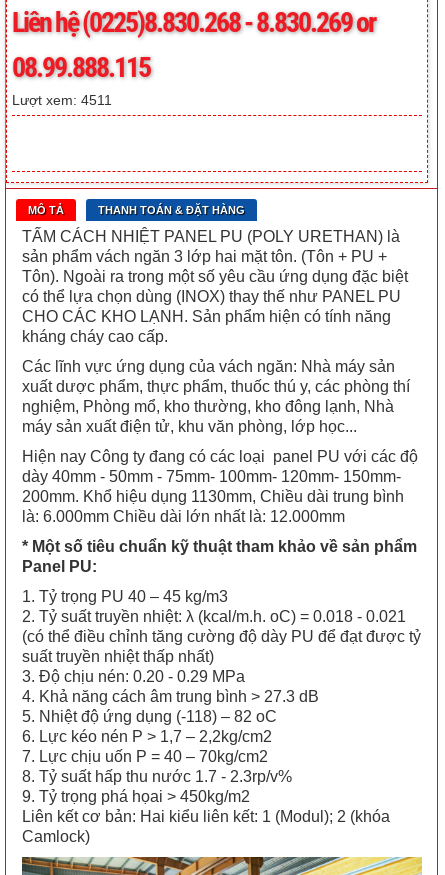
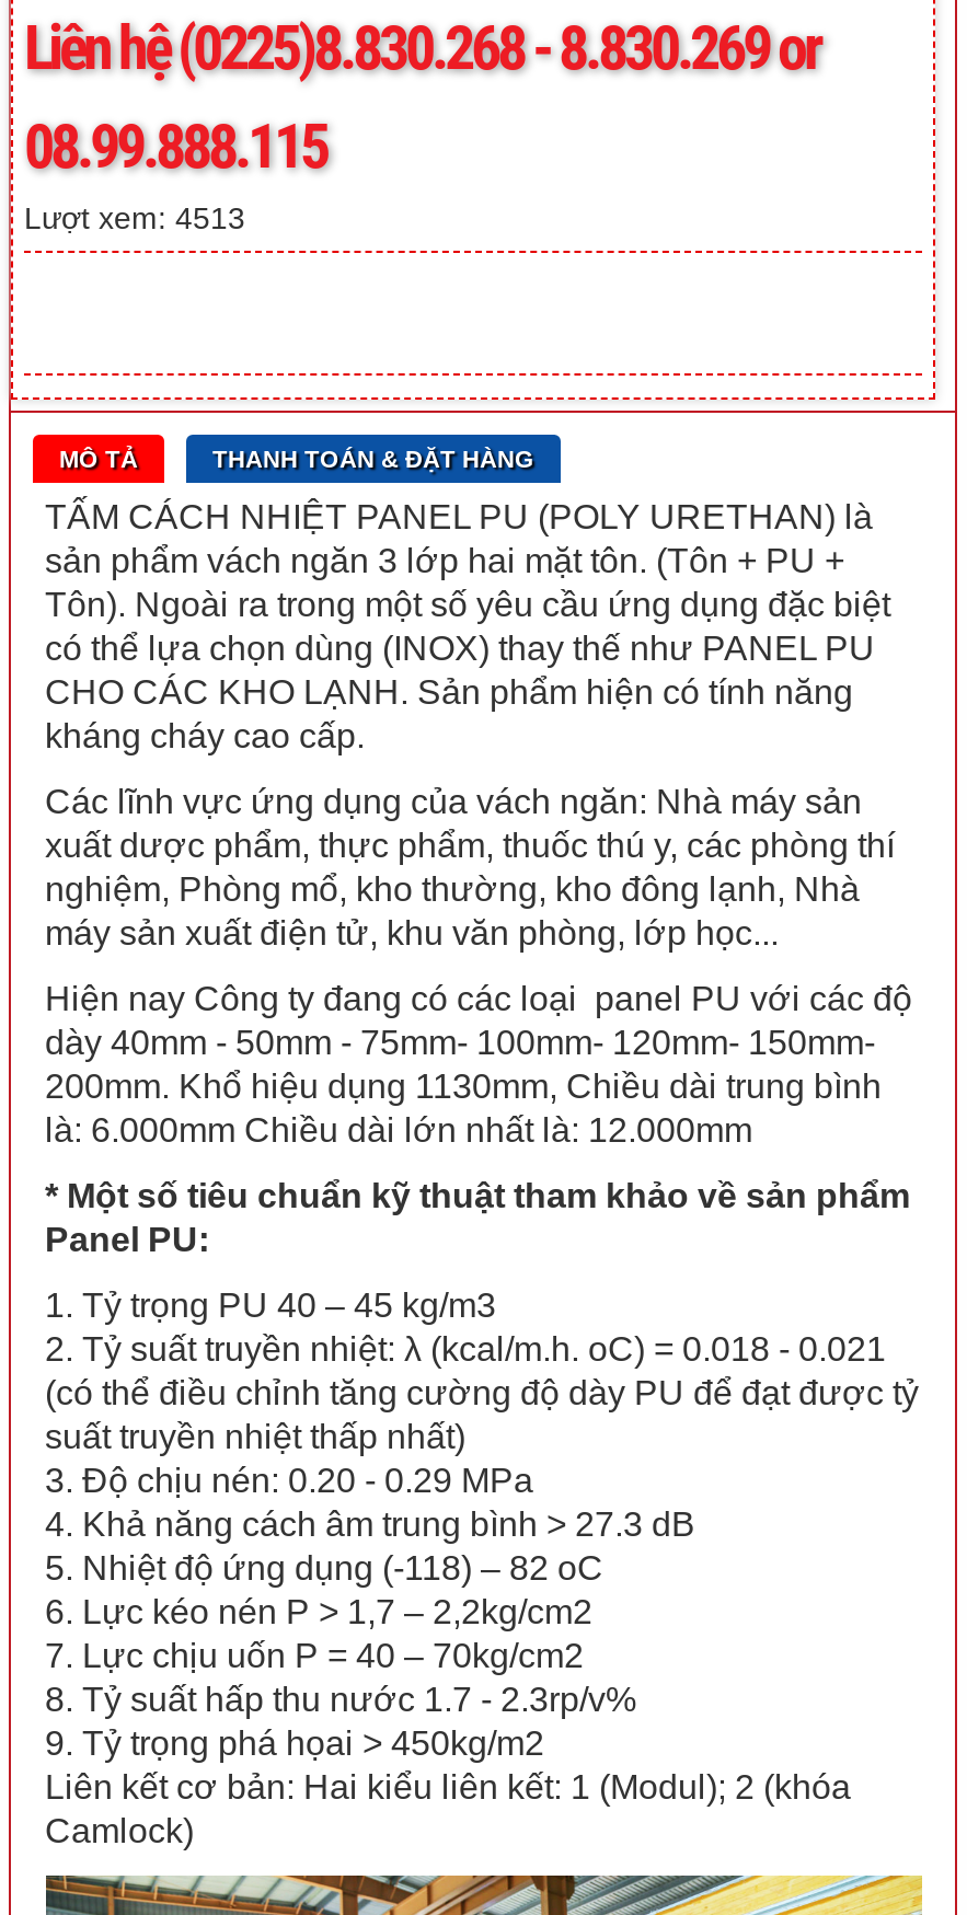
- Lượt xem: 4511
+ Lượt xem: 4513
